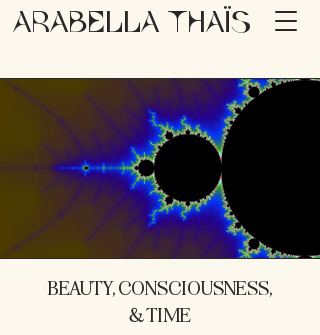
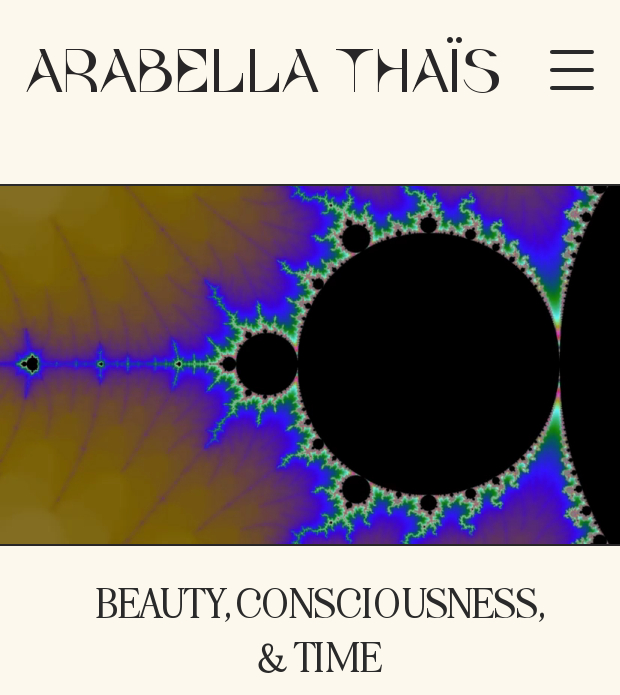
- [image]
+ [image]
